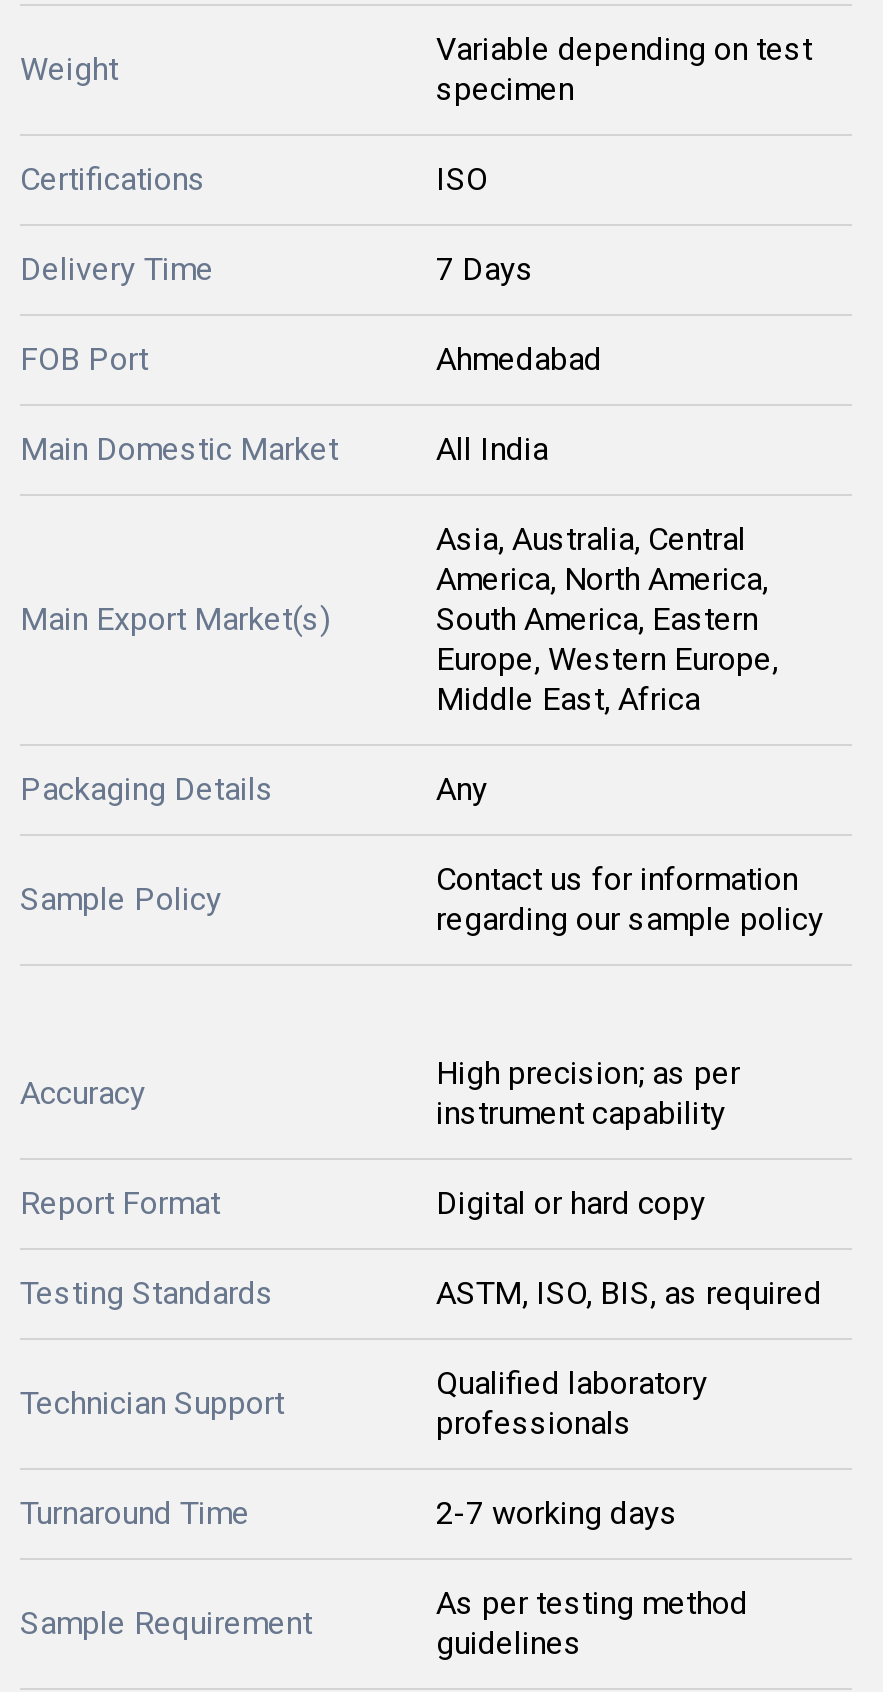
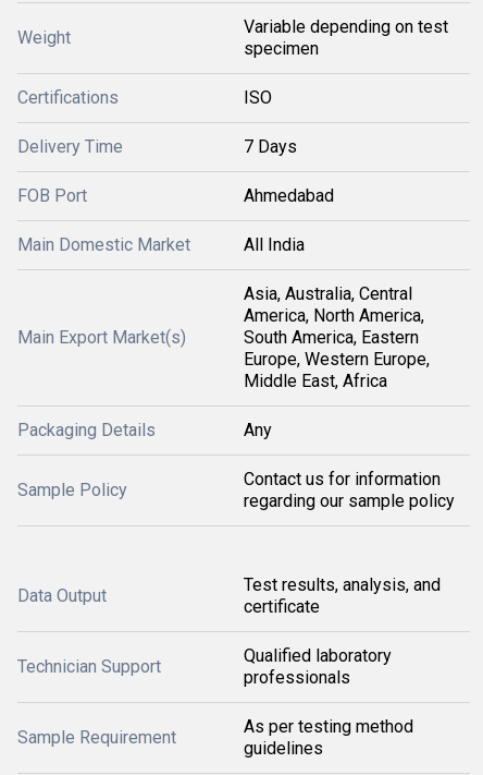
- High precision; as per
- instrument capability
- Report Format
- Digital or hard copy
- Testing Standards
- ASTM, ISO, BIS, as required
+ Test results, analysis, and
+ certificate

- Accuracy
+ Data Output

- Turnaround Time
- 2-7 working days
